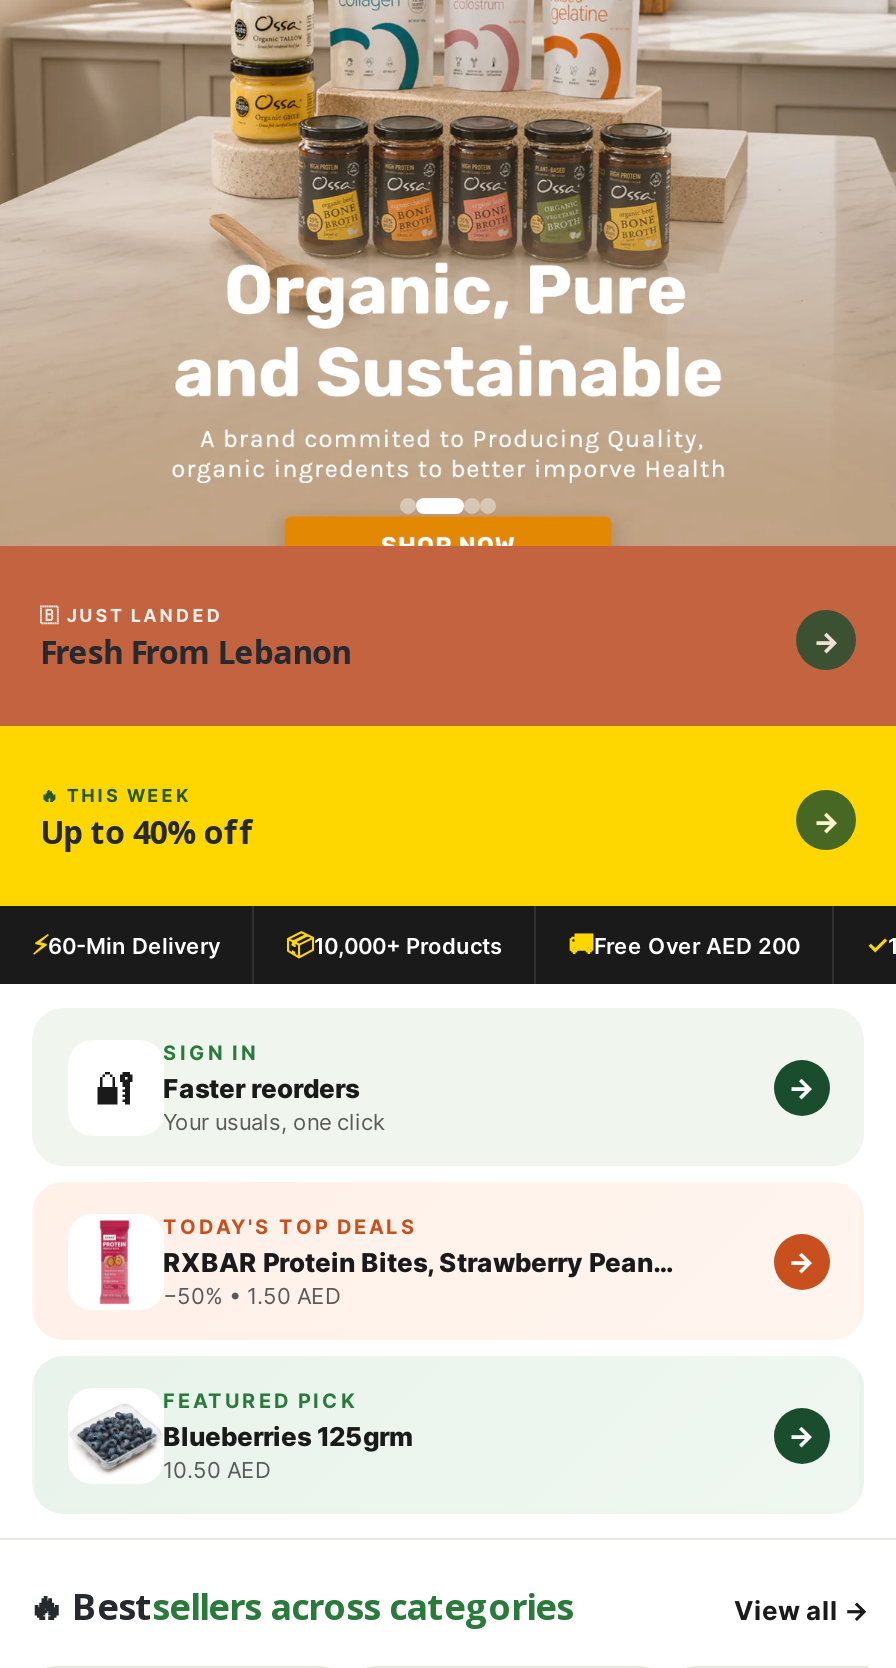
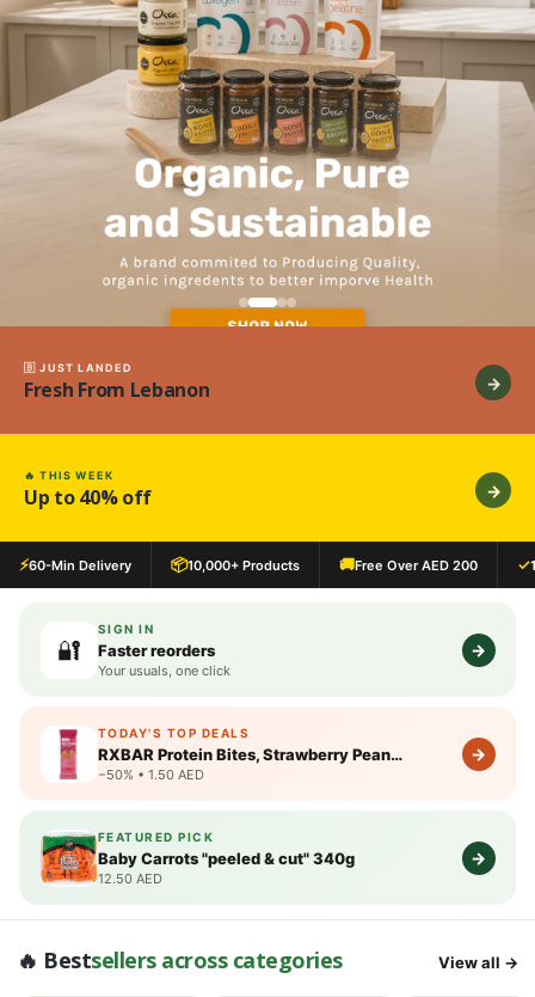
- [image]
- Blueberries 125grm
- 10.50 AED
+ [image]
+ Baby Carrots "peeled & cut" 340g
+ 12.50 AED
